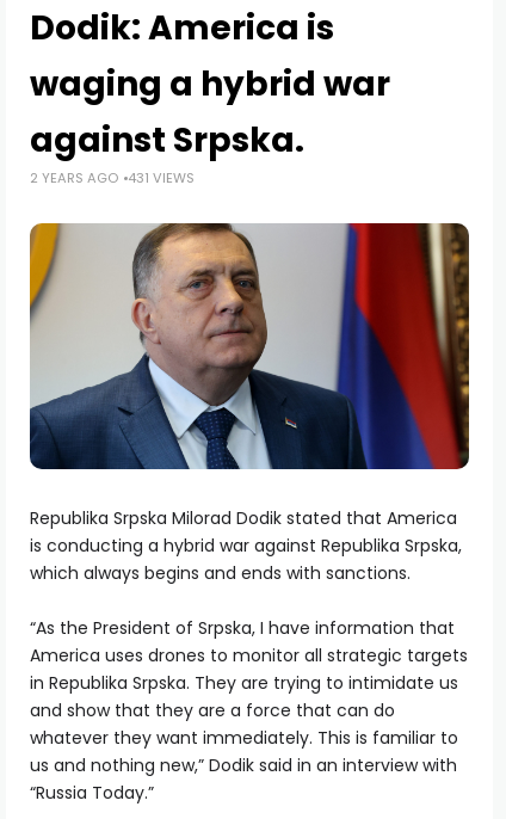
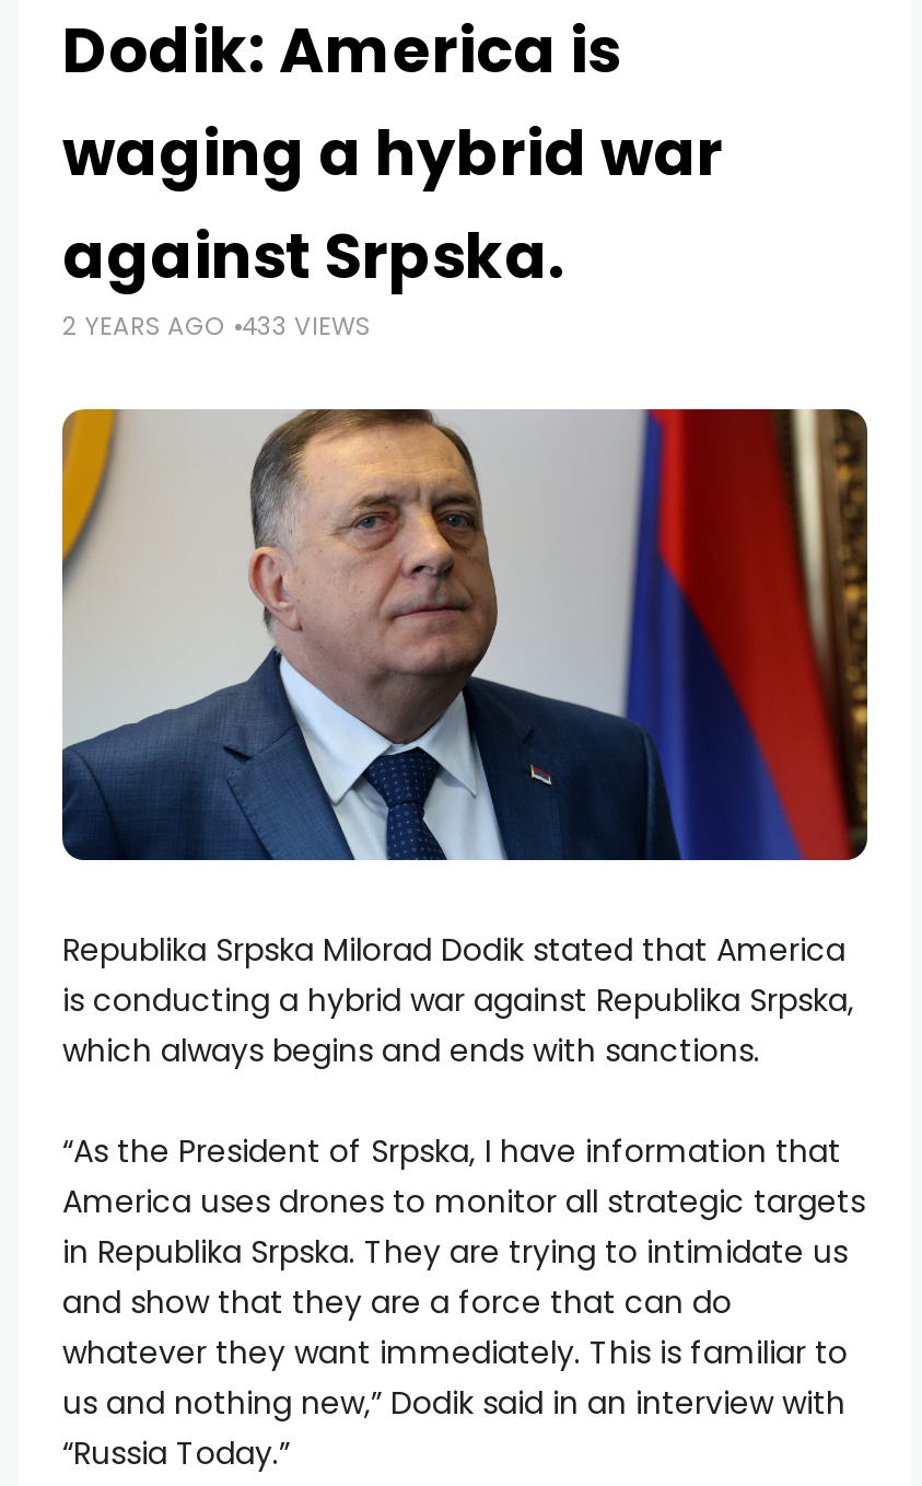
- 2 YEARS AGO 431 VIEWS
+ 2 YEARS AGO 433 VIEWS
